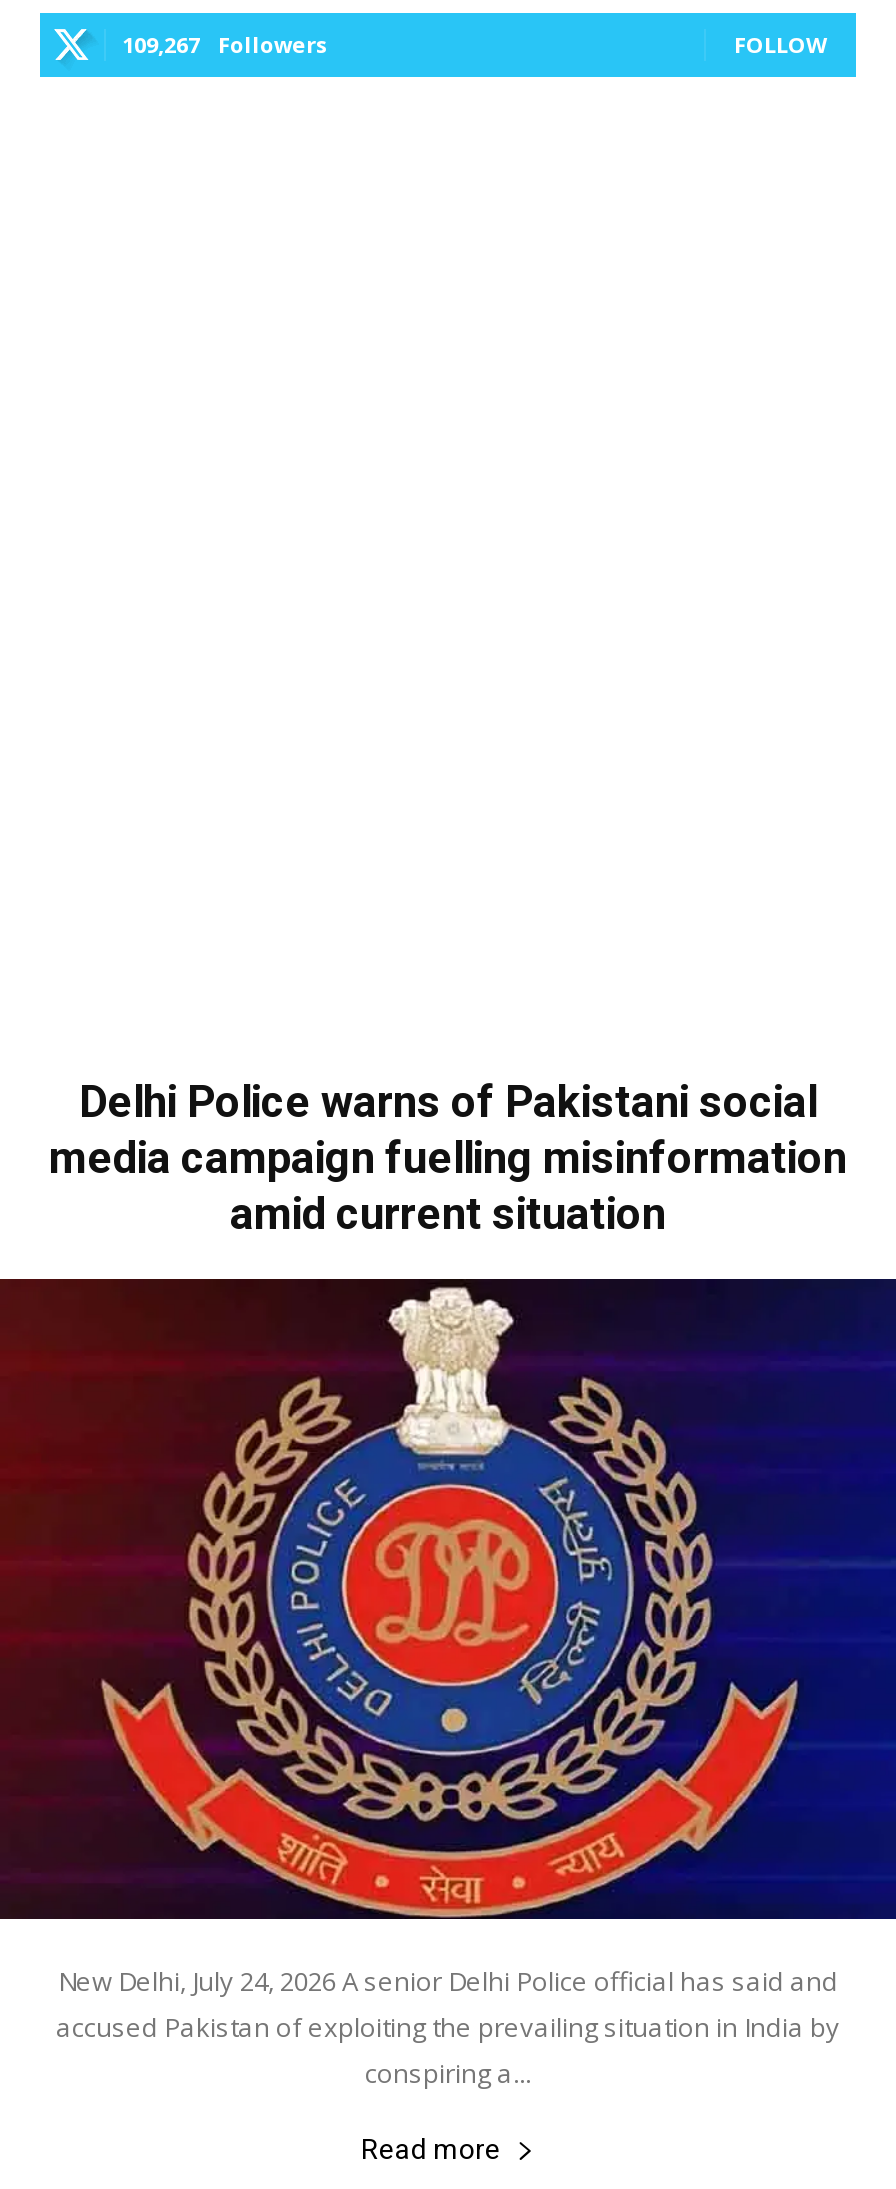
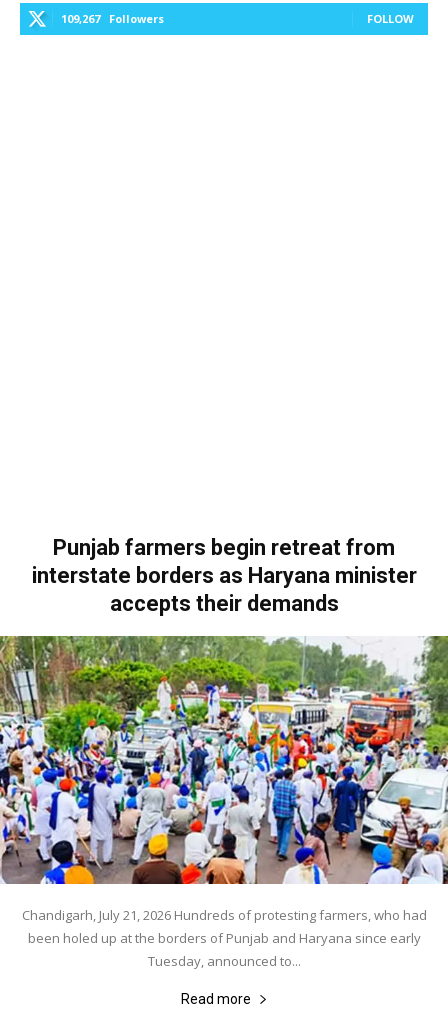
- Delhi Police warns of Pakistani social
- media campaign fuelling misinformation
- amid current situation
+ Punjab farmers begin retreat from
+ interstate borders as Haryana minister
+ accepts their demands

- [image]
- New Delhi, July 24, 2026 A senior Delhi Police official has said and
- accused Pakistan of exploiting the prevailing situation in India by
- conspiring a...
+ [image]
+ Chandigarh, July 21, 2026 Hundreds of protesting farmers, who had
+ been holed up at the borders of Punjab and Haryana since early
+ Tuesday, announced to...
